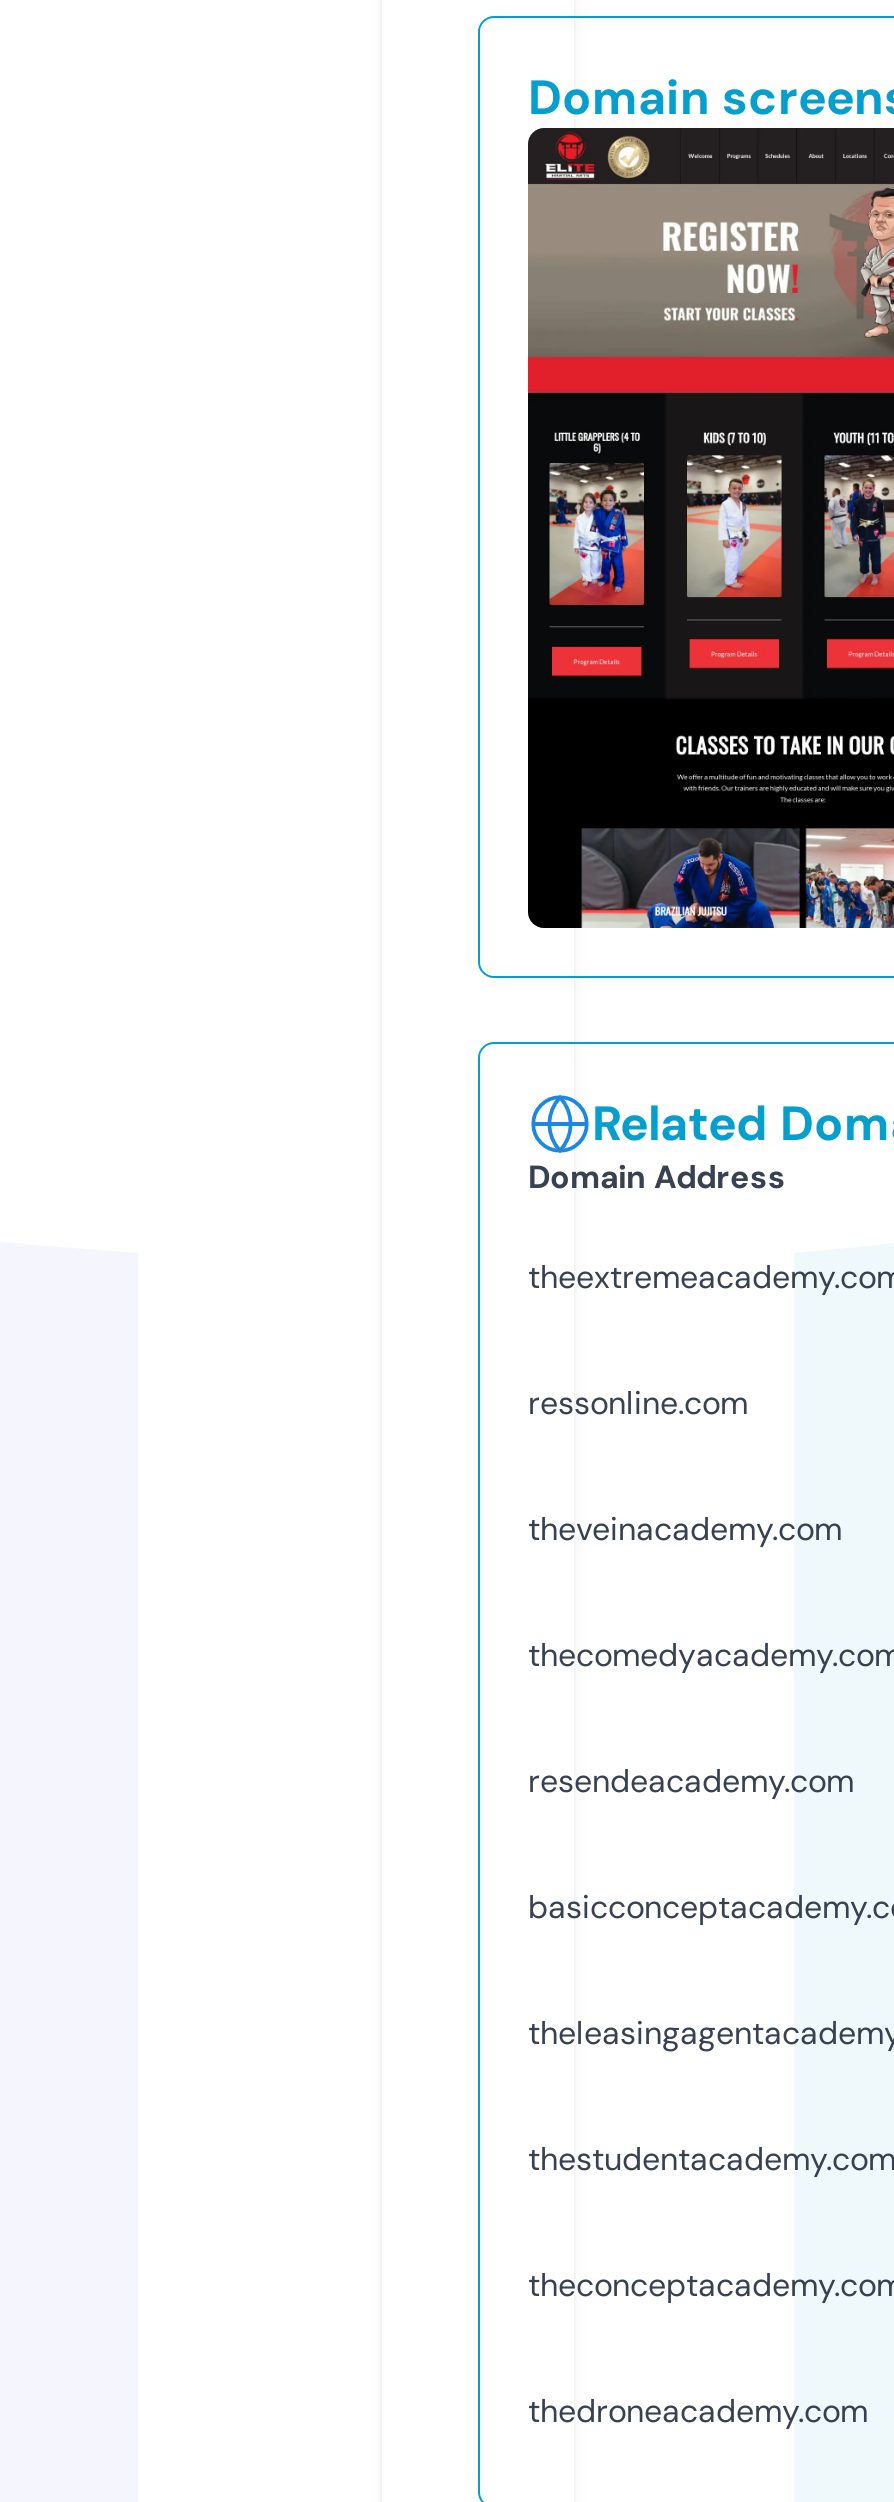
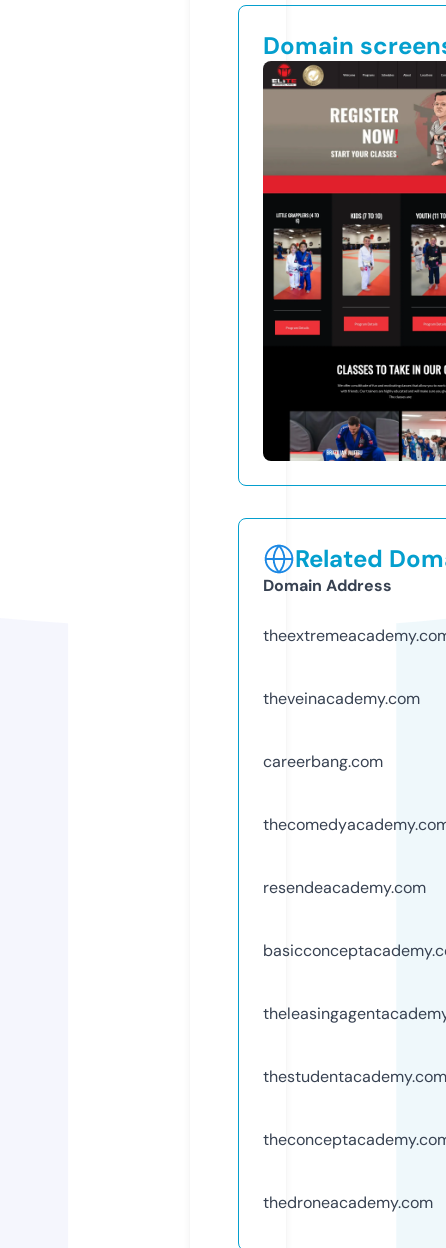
- ressonline.com

moved up: theveinacademy.com

+ careerbang.com
